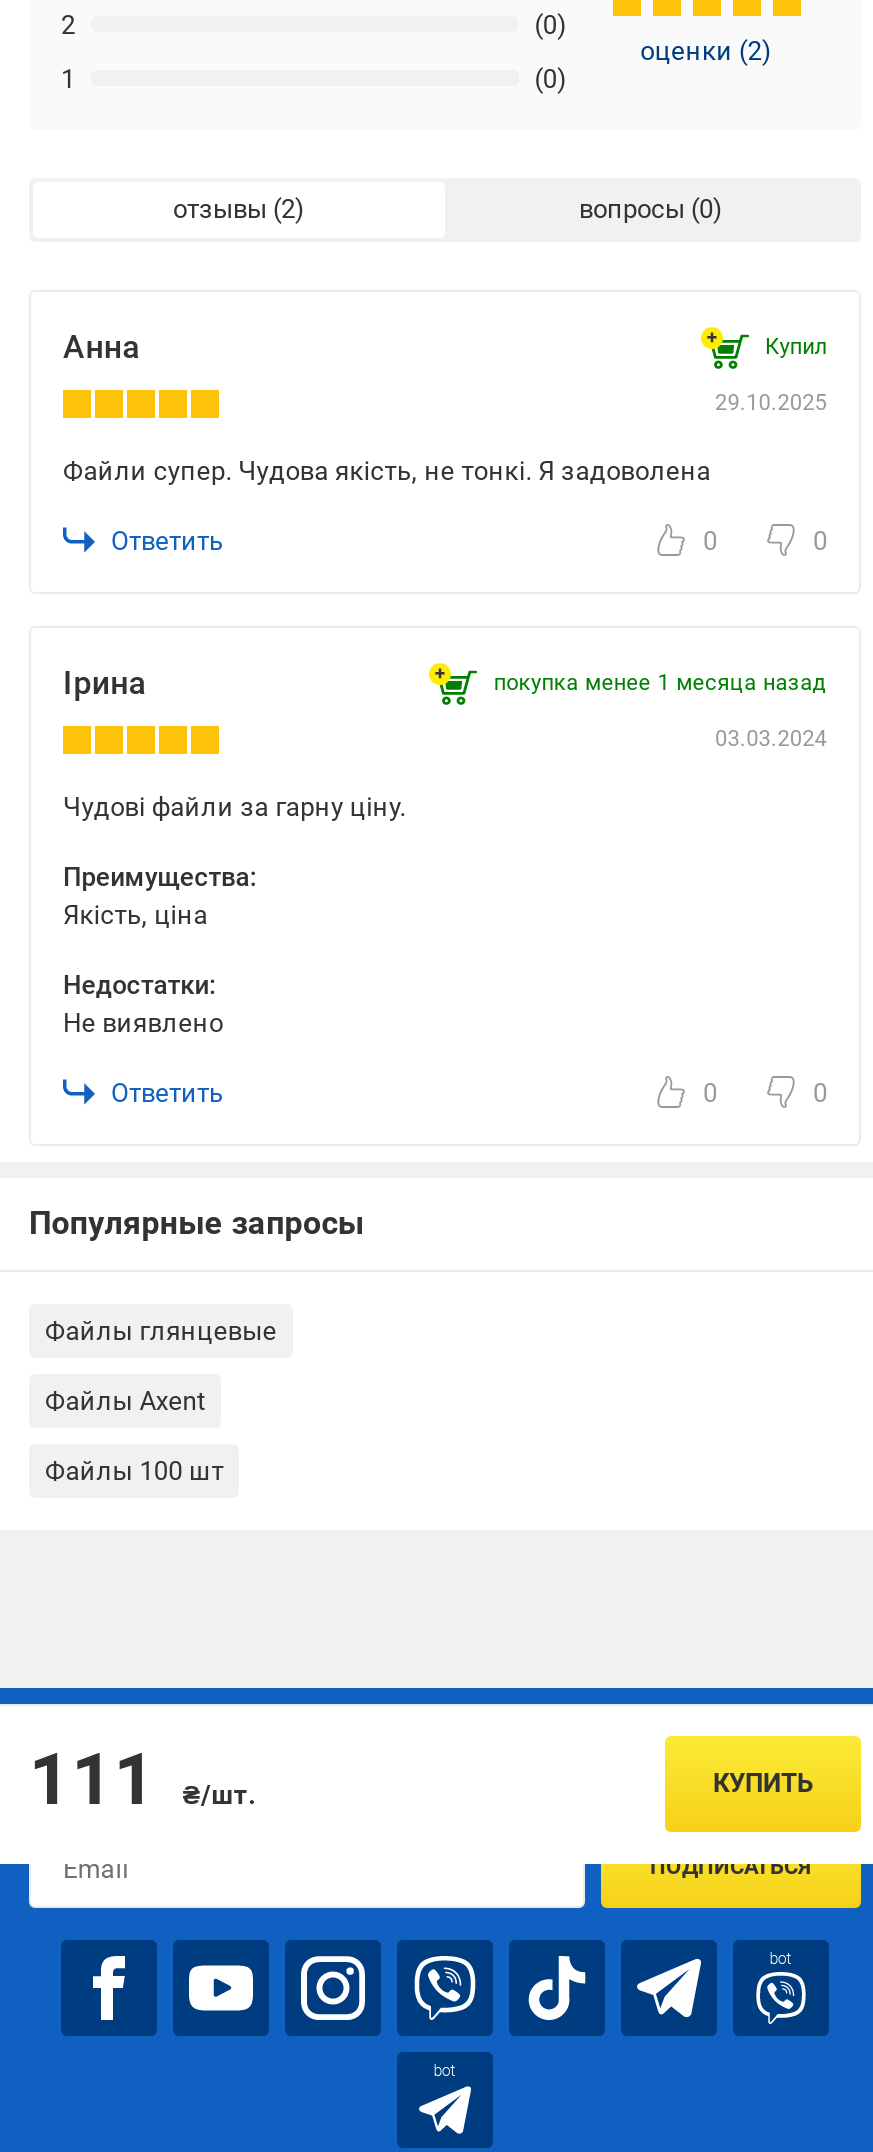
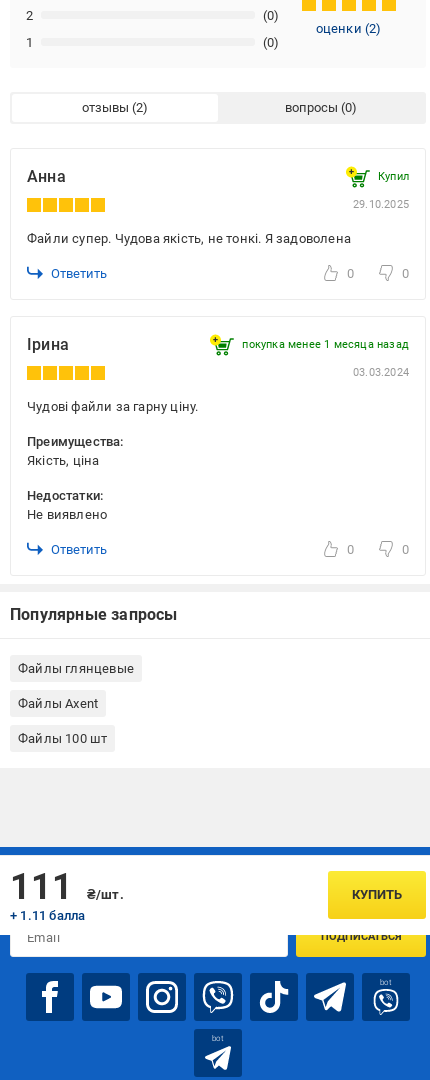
+ + 1.11 балла
